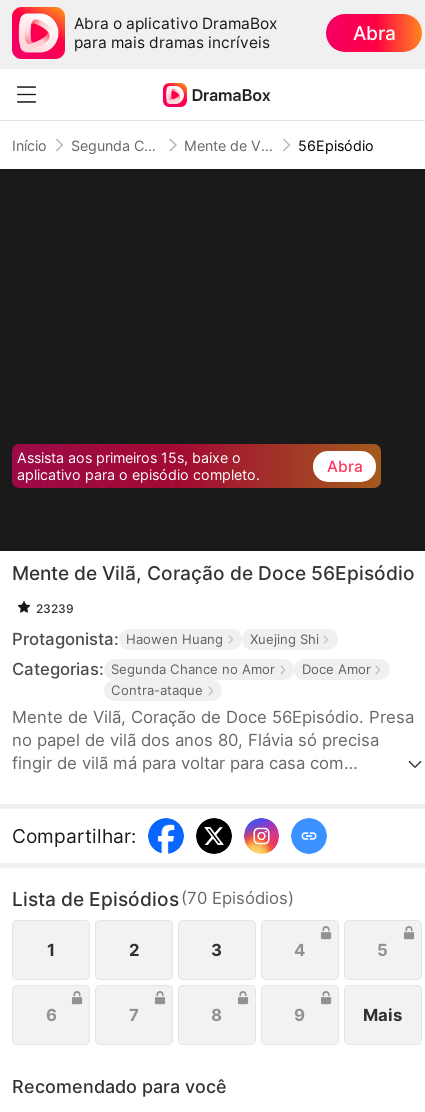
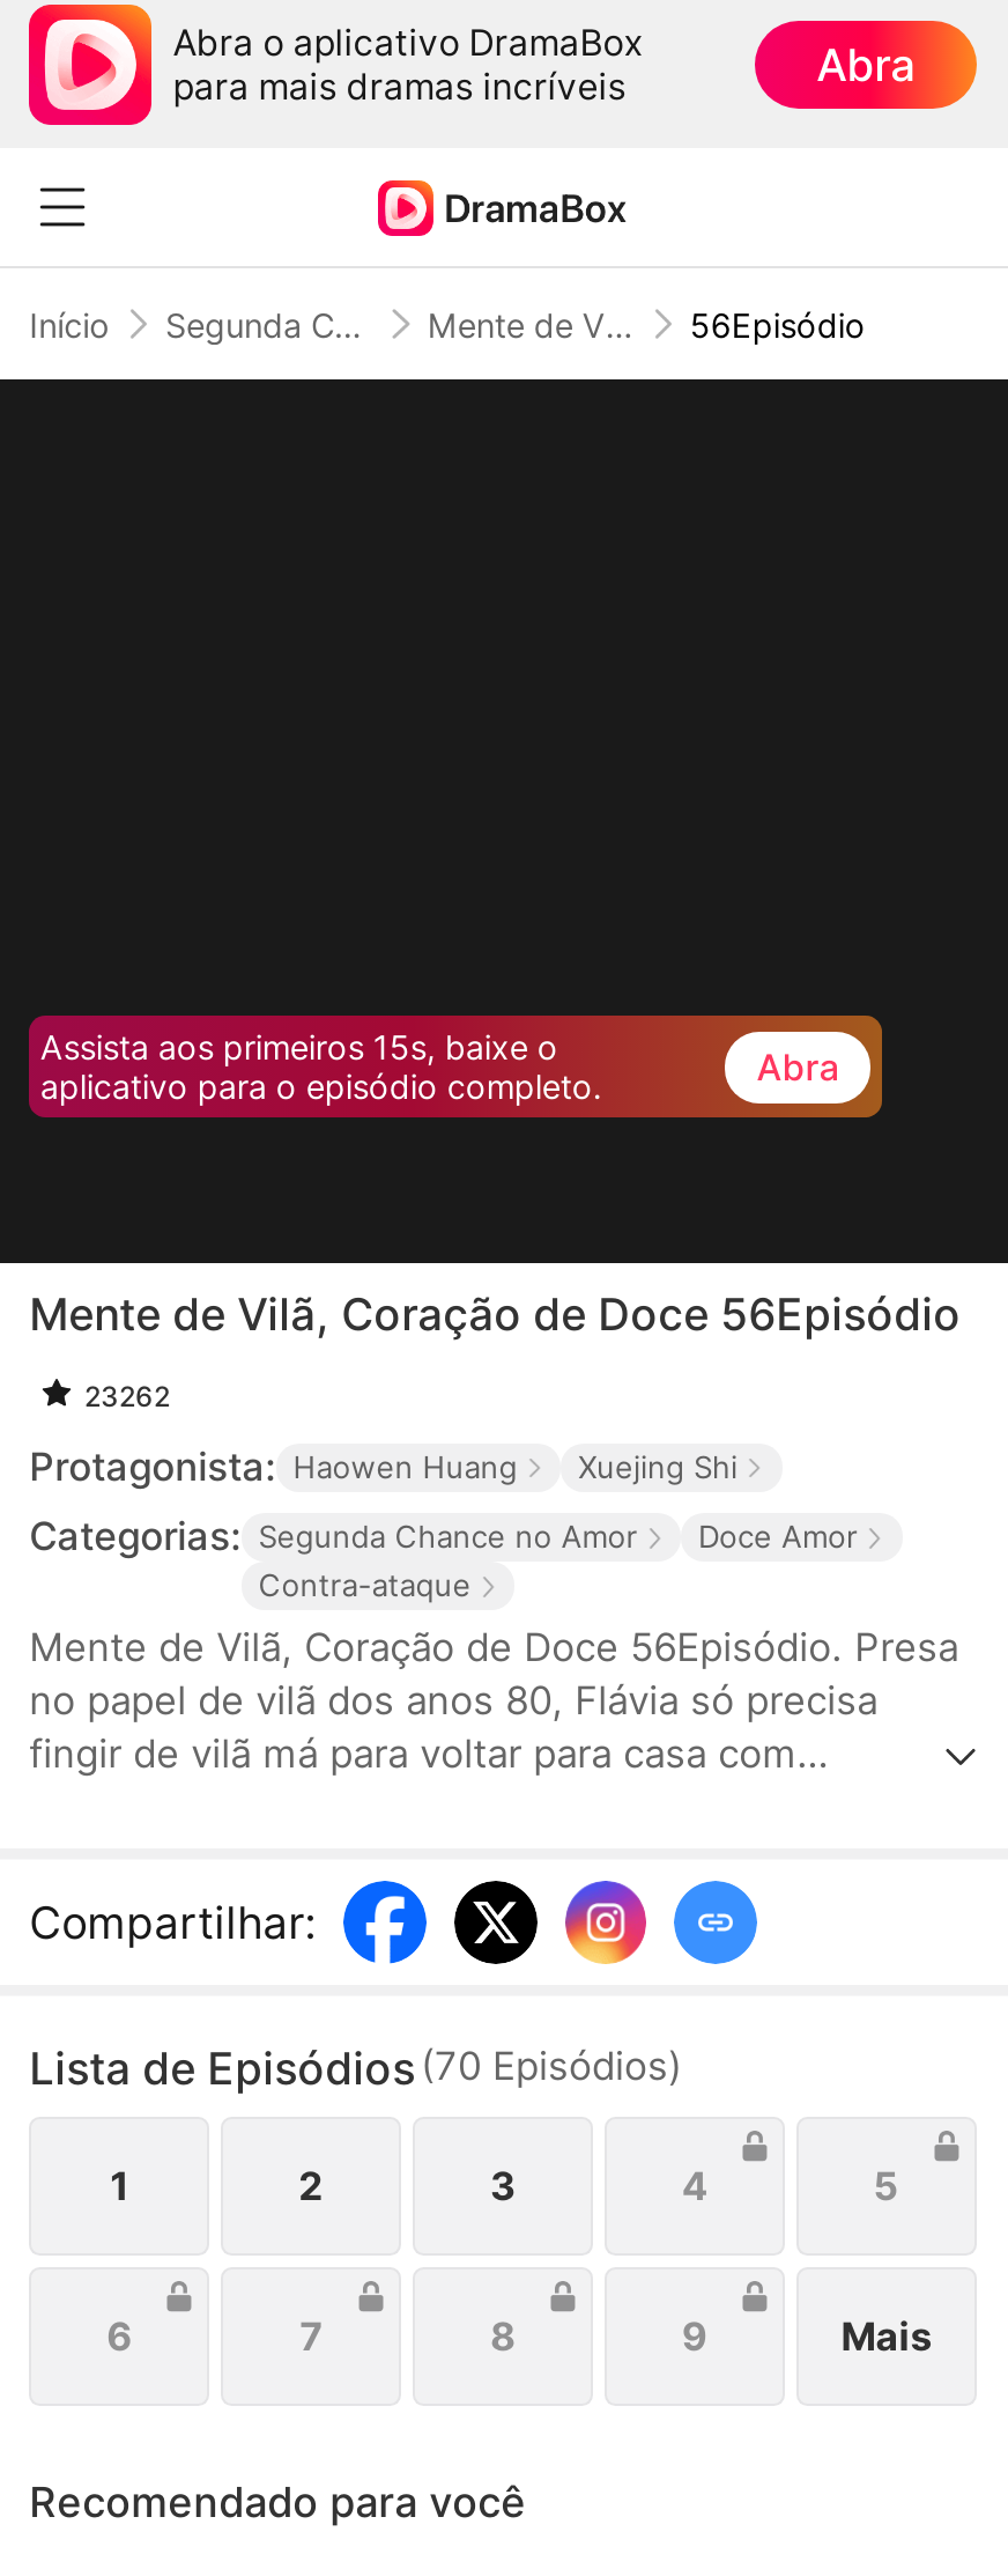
- 23239
+ 23262
